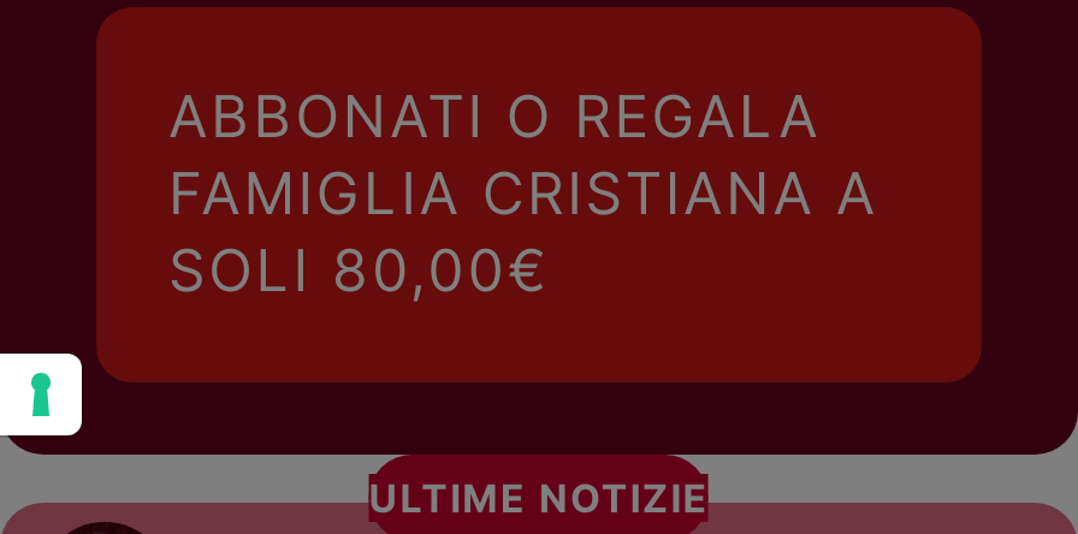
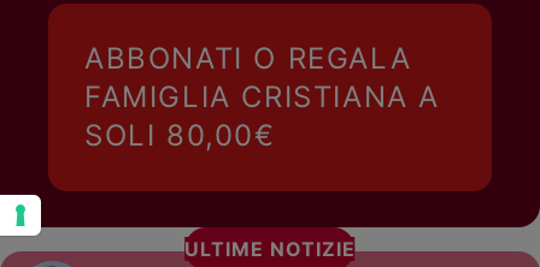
- [image]
+ [image]
